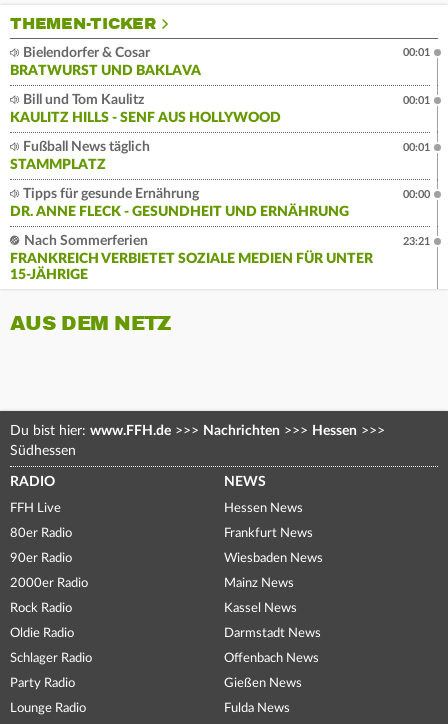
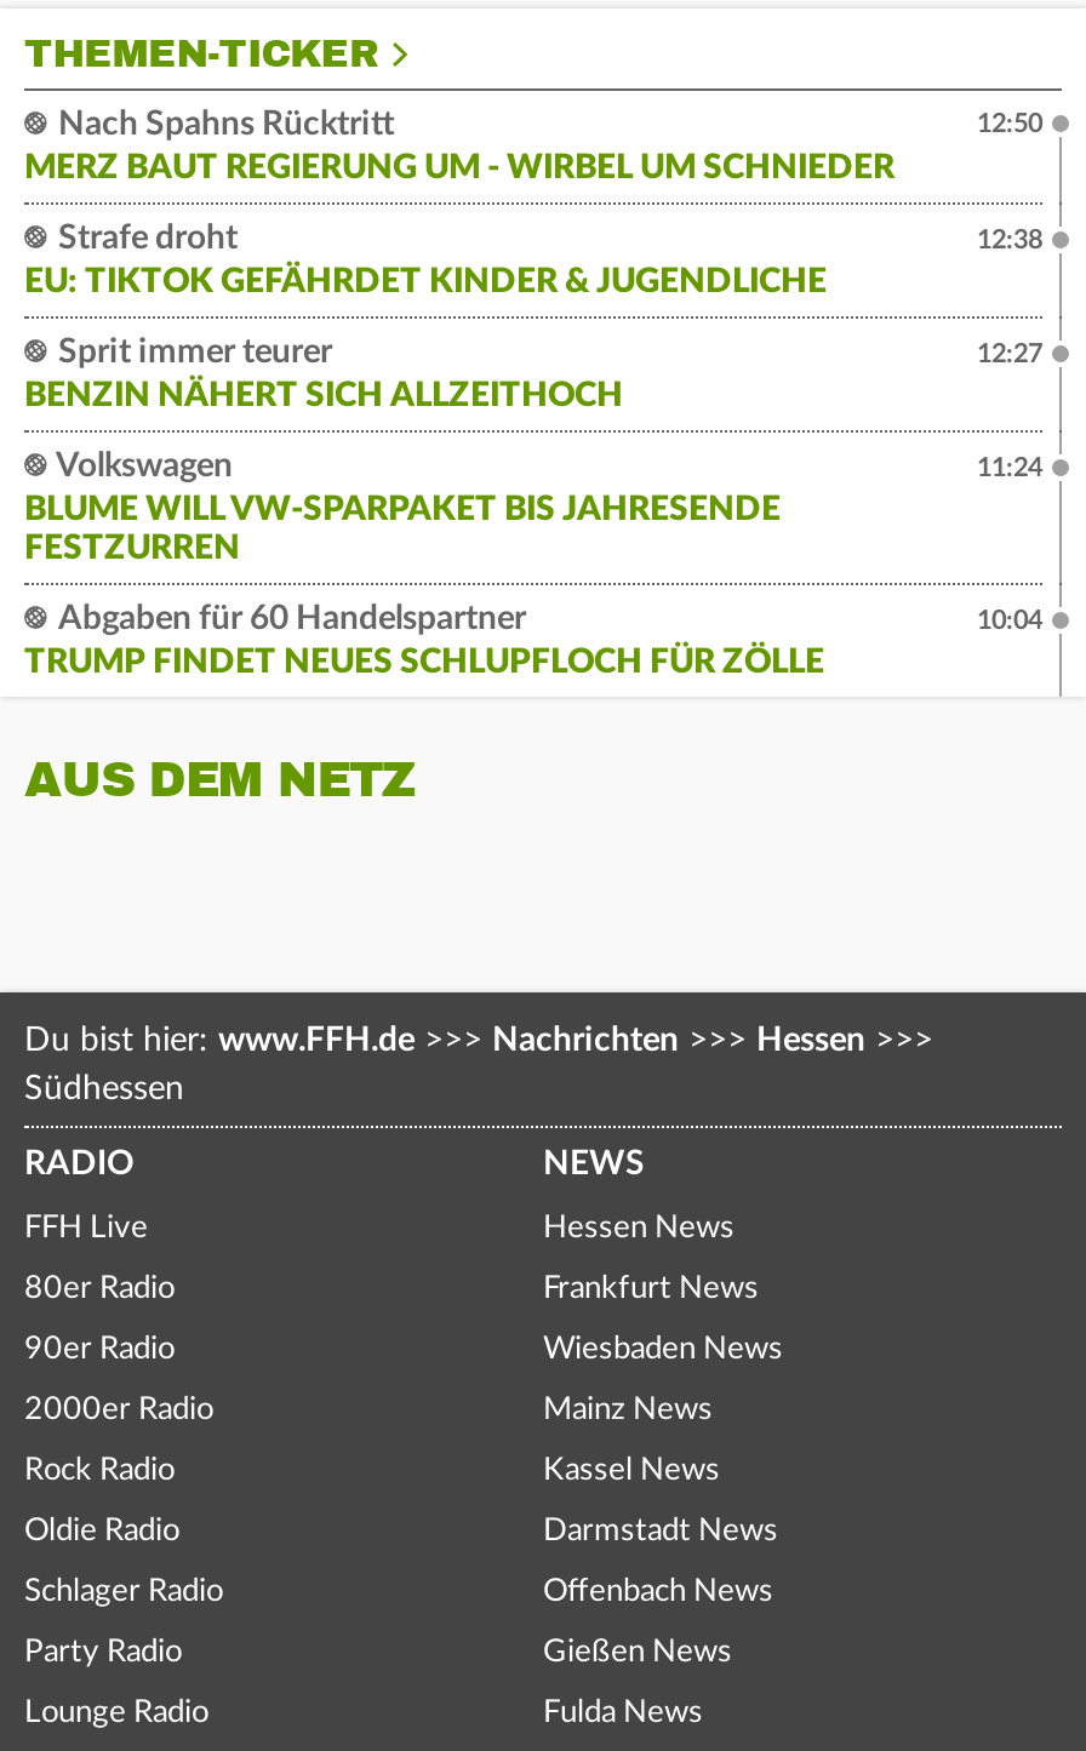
- Bielendorfer & Cosar
- BRATWURST UND BAKLAVA
+ Nach Spahns Rücktritt
+ MERZ BAUT REGIERUNG UM - WIRBEL UM SCHNIEDER

- 00:01
+ 12:50

- Bill und Tom Kaulitz
- KAULITZ HILLS - SENF AUS HOLLYWOOD
+ Strafe droht
+ EU: TIKTOK GEFÄHRDET KINDER & JUGENDLICHE

- 00:01
+ 12:38

- Fußball News täglich
- STAMMPLATZ
+ Sprit immer teurer
+ BENZIN NÄHERT SICH ALLZEITHOCH

- 00:01
+ 12:27

- Tipps für gesunde Ernährung
- DR. ANNE FLECK - GESUNDHEIT UND ERNÄHRUNG
+ Volkswagen
+ BLUME WILL VW-SPARPAKET BIS JAHRESENDE
+ FESTZURREN

- 00:00
+ 11:24

- Nach Sommerferien
- FRANKREICH VERBIETET SOZIALE MEDIEN FÜR UNTER
- 15-JÄHRIGE
+ Abgaben für 60 Handelspartner
+ TRUMP FINDET NEUES SCHLUPFLOCH FÜR ZÖLLE

- 23:21
+ 10:04
